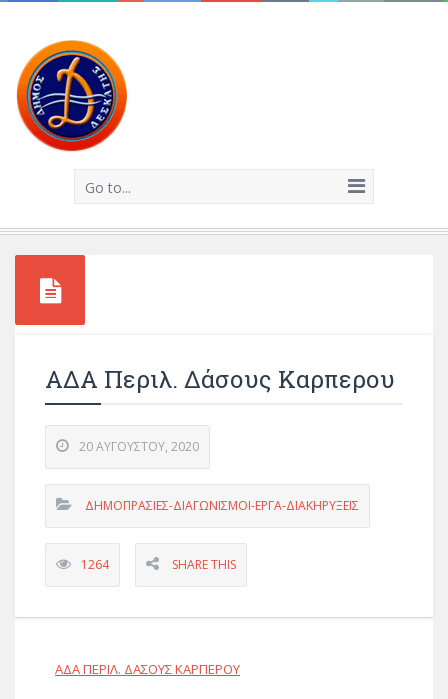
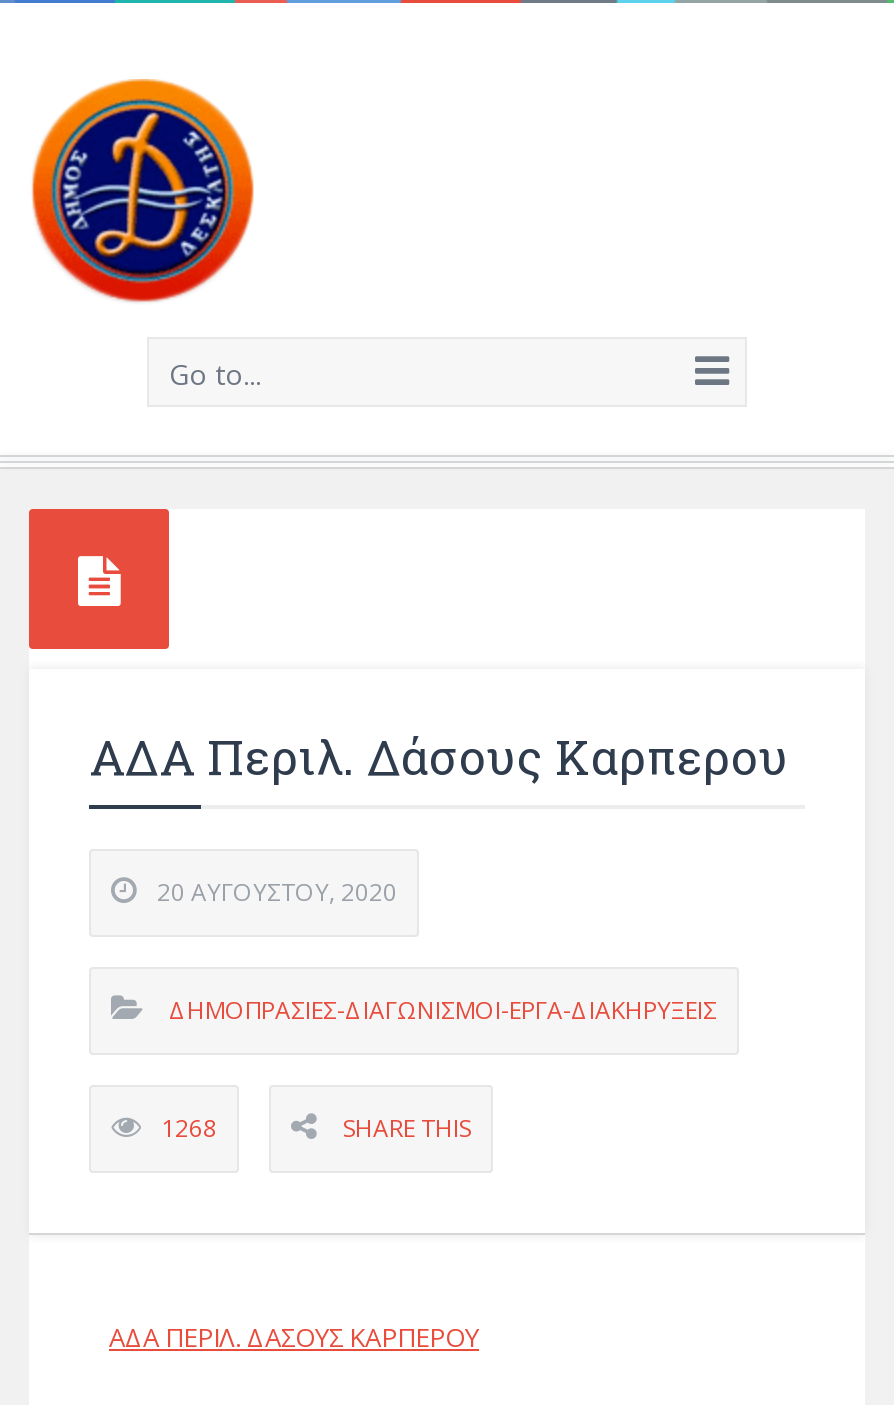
- 1264
+ 1268
